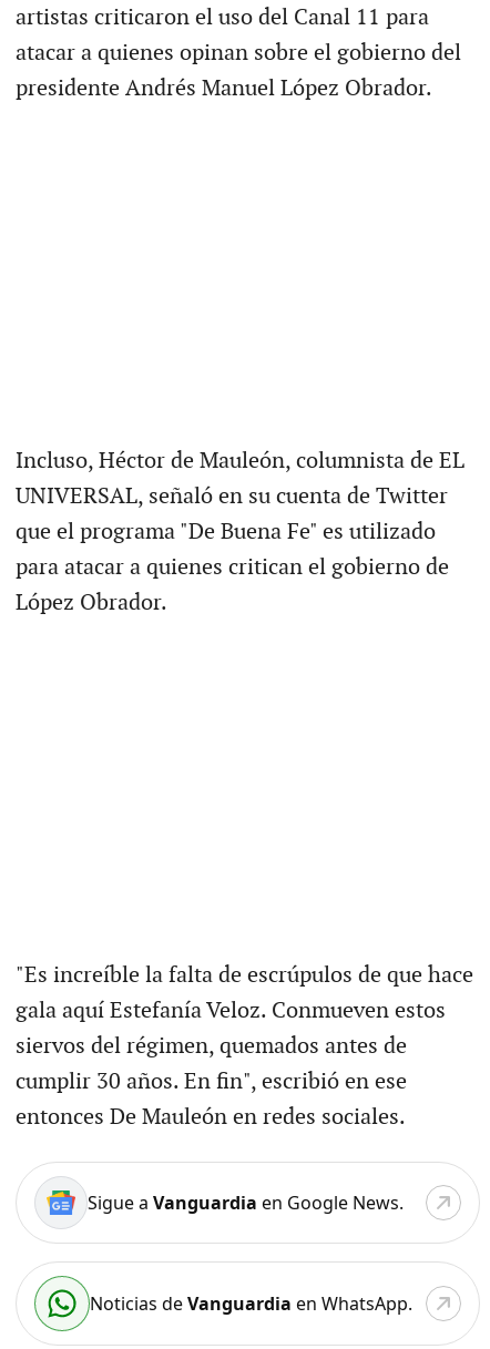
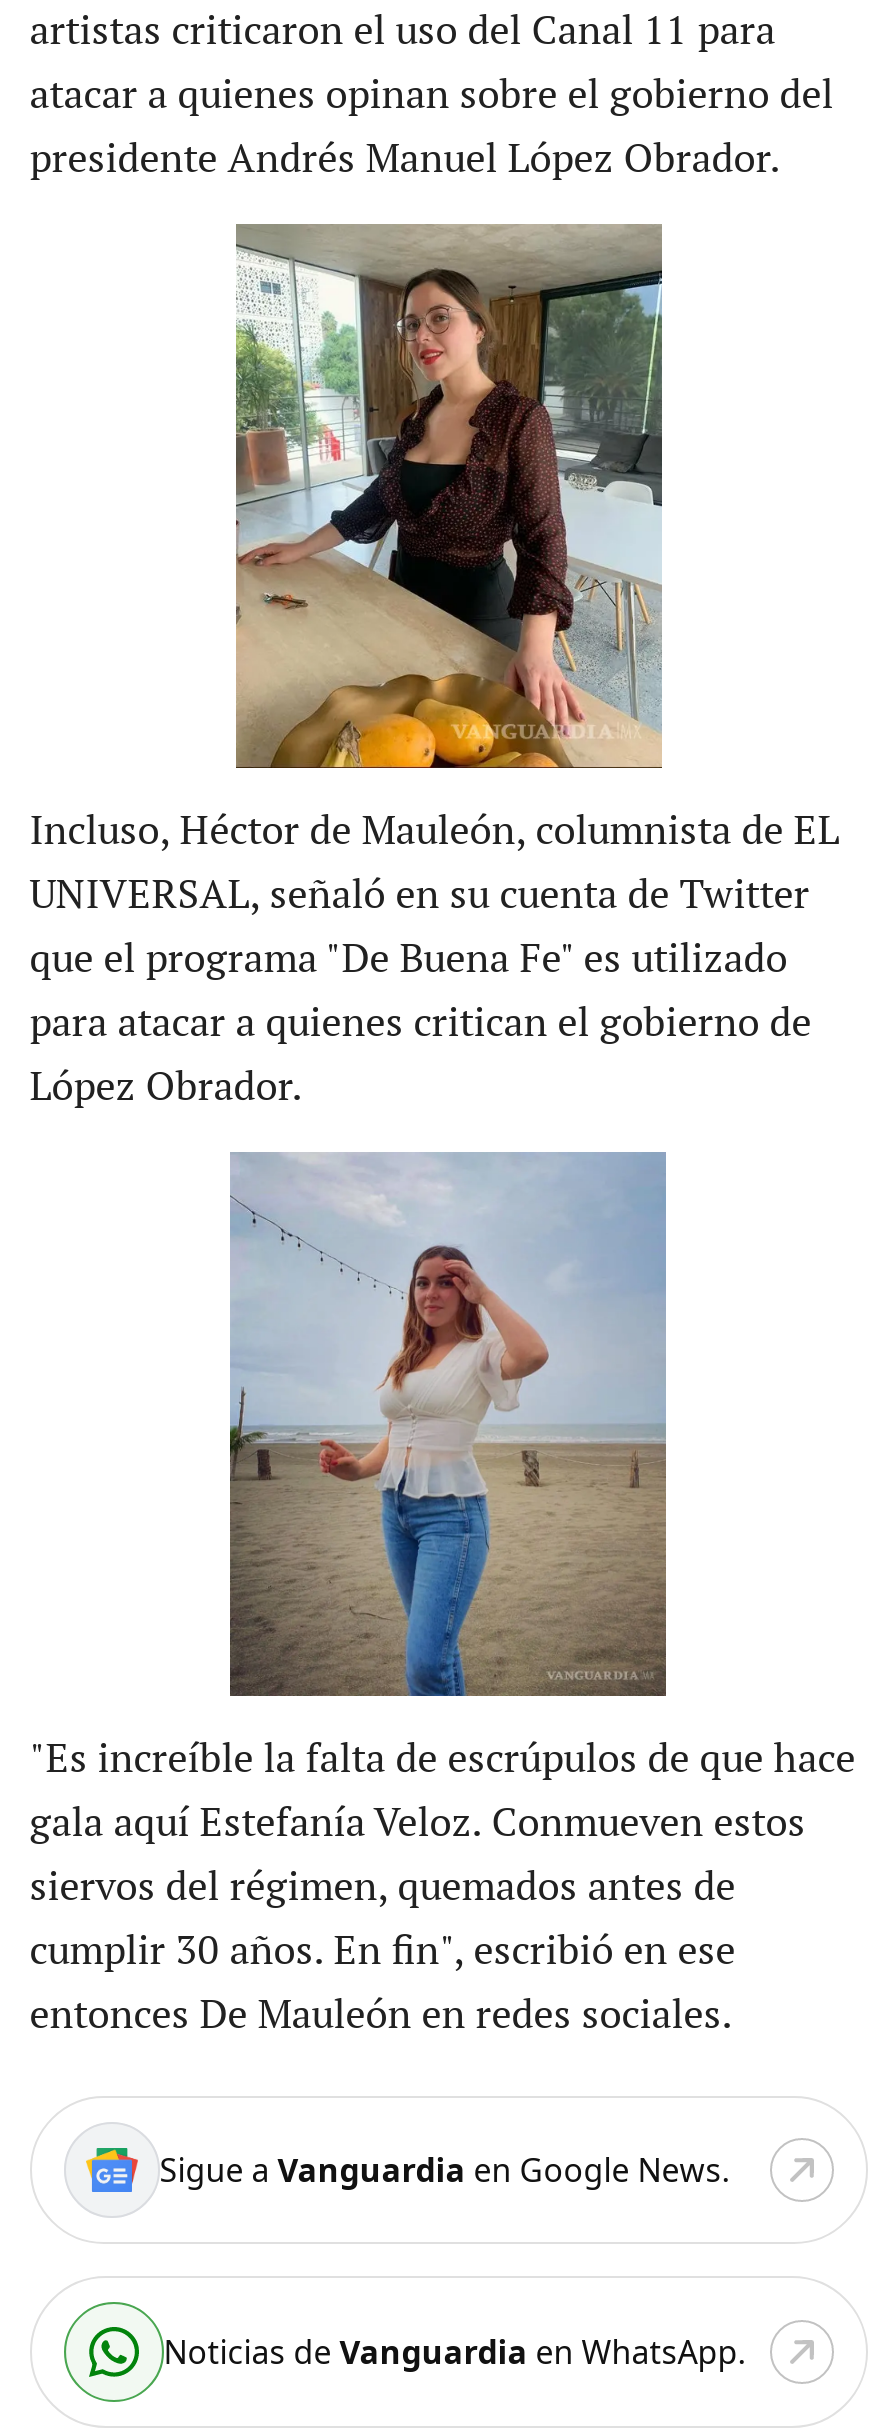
+ [image]

+ [image]
